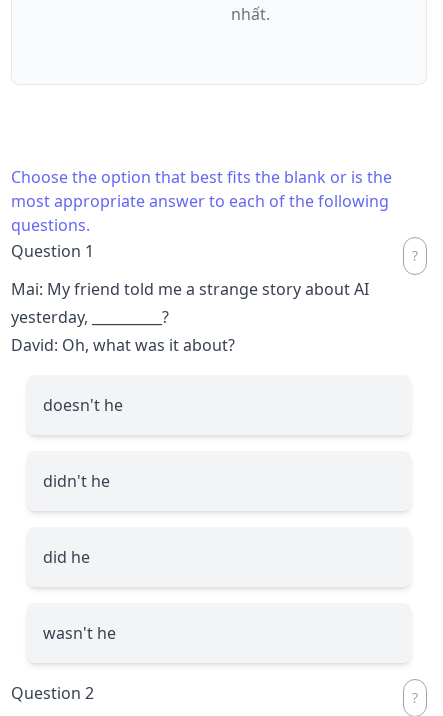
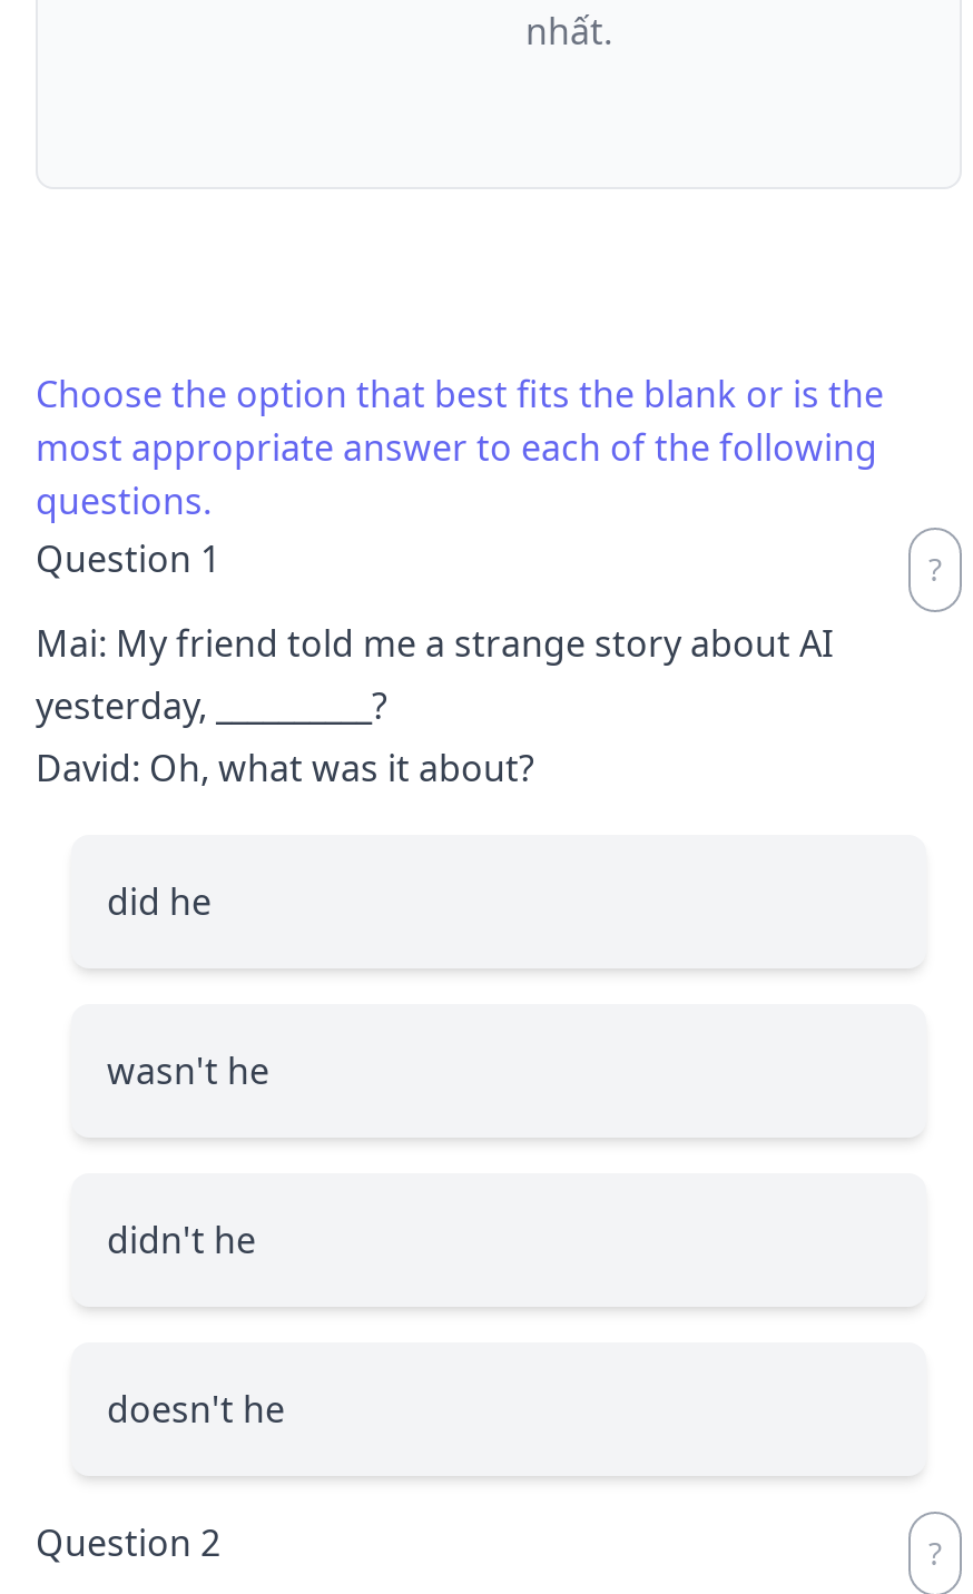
moved down: doesn't he | didn't he

moved up: did he | wasn't he
